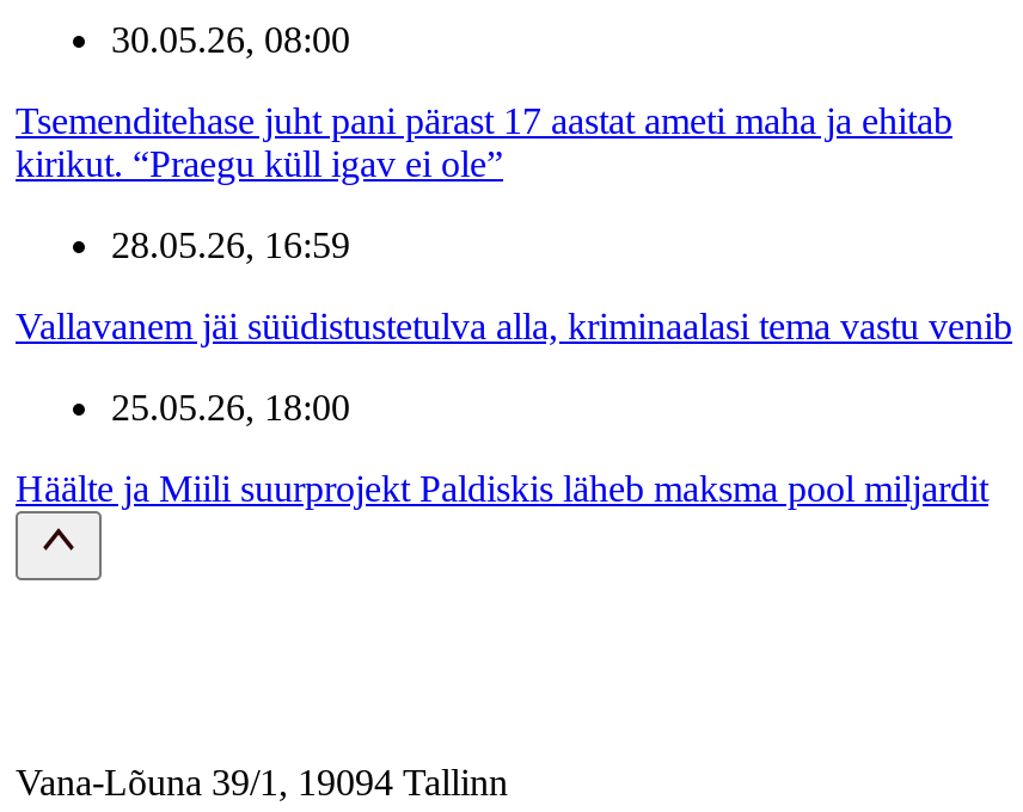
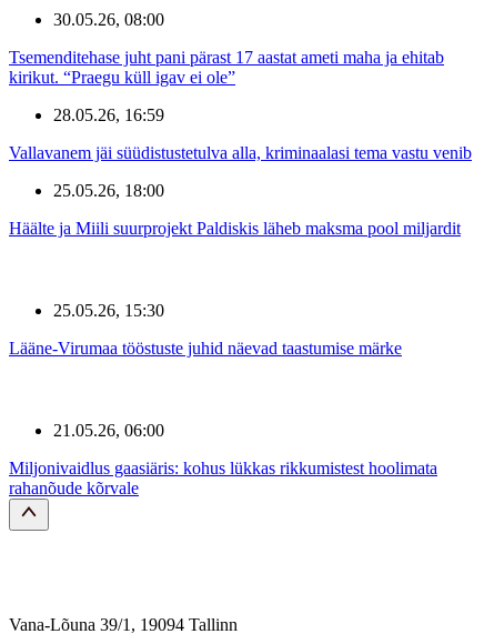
+ 25.05.26, 15:30
+ Lääne-Virumaa tööstuste juhid näevad taastumise märke

+ 21.05.26, 06:00
+ Miljonivaidlus gaasiäris: kohus lükkas rikkumistest hoolimata
+ rahanõude kõrvale
